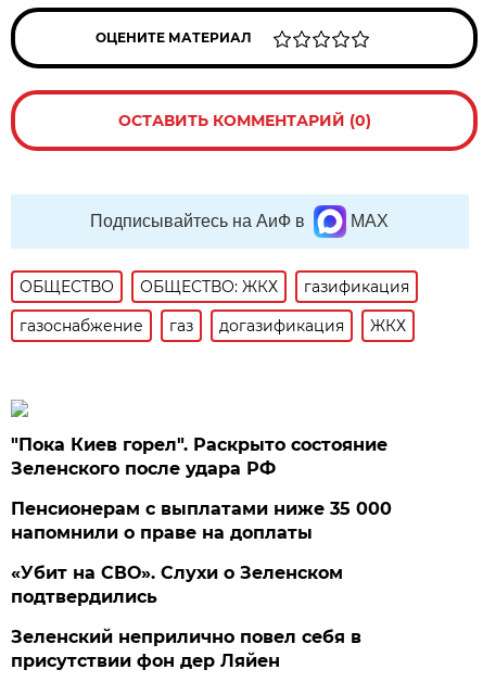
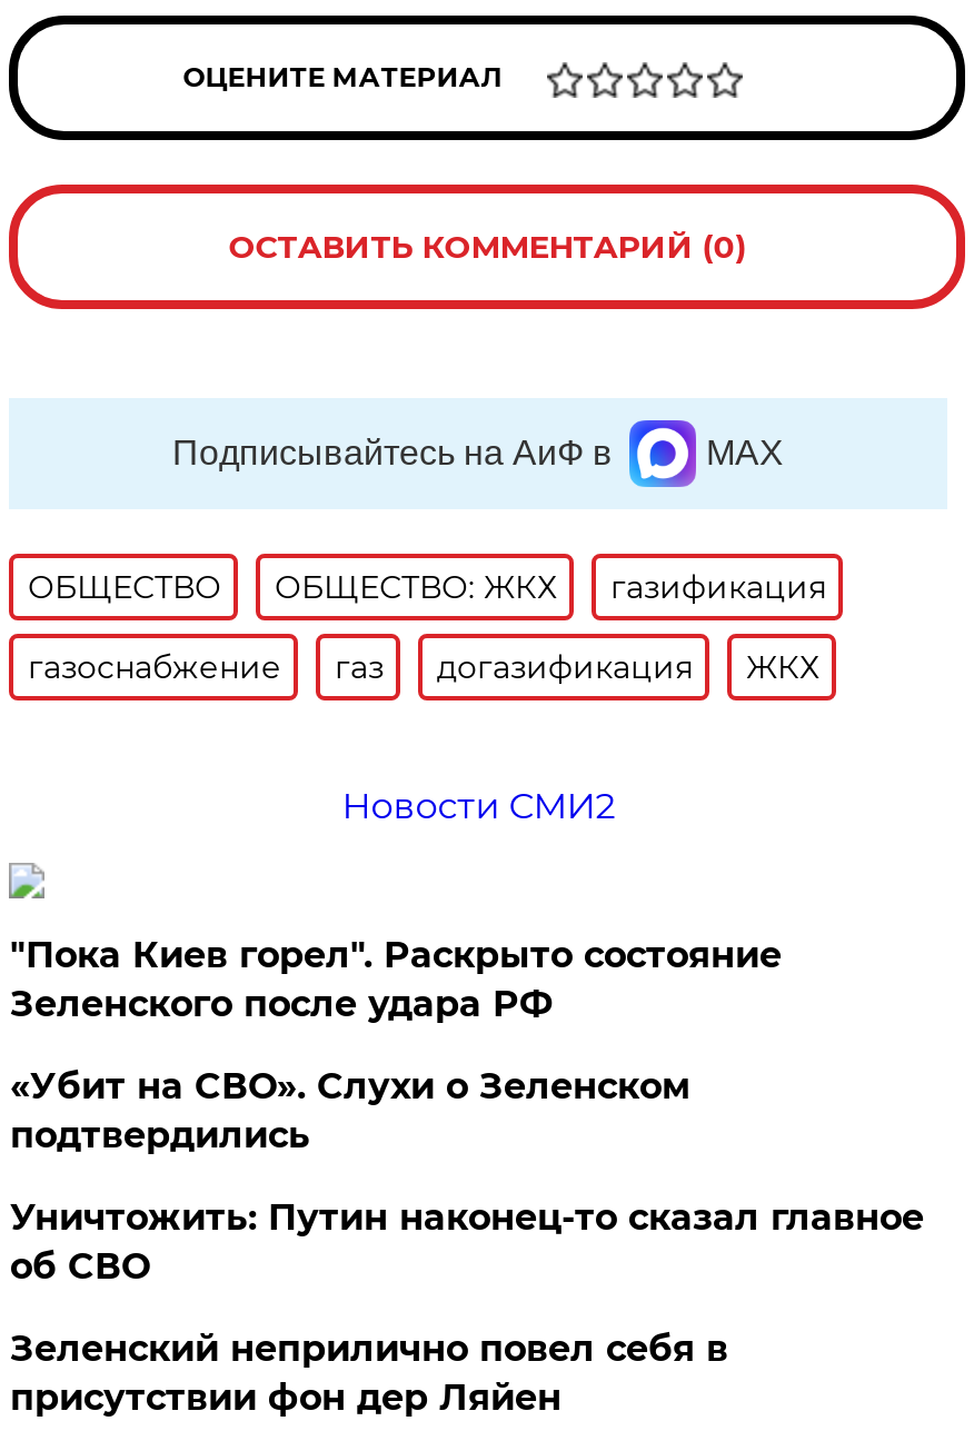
+ Новости СМИ2

- Пенсионерам с выплатами ниже 35 000
- напомнили о праве на доплаты

moved up: «Убит на СВО». Слухи о Зеленском | подтвердились

+ Уничтожить: Путин наконец-то сказал главное
+ об СВО
